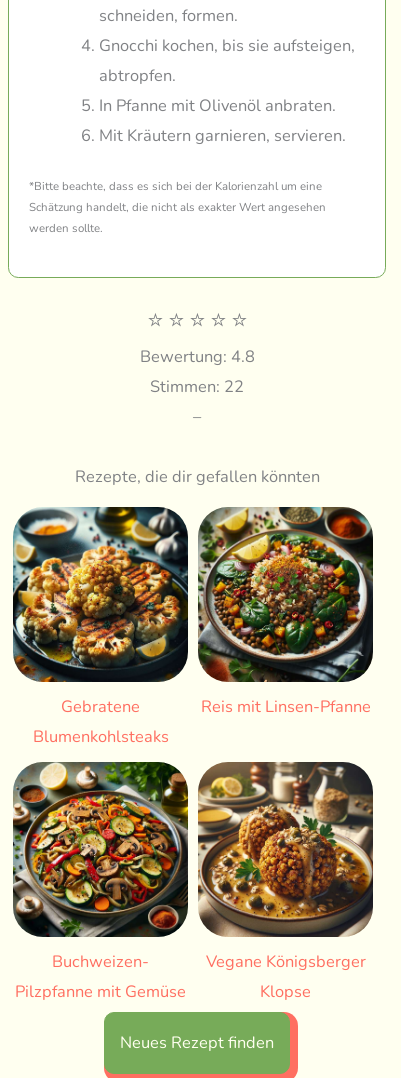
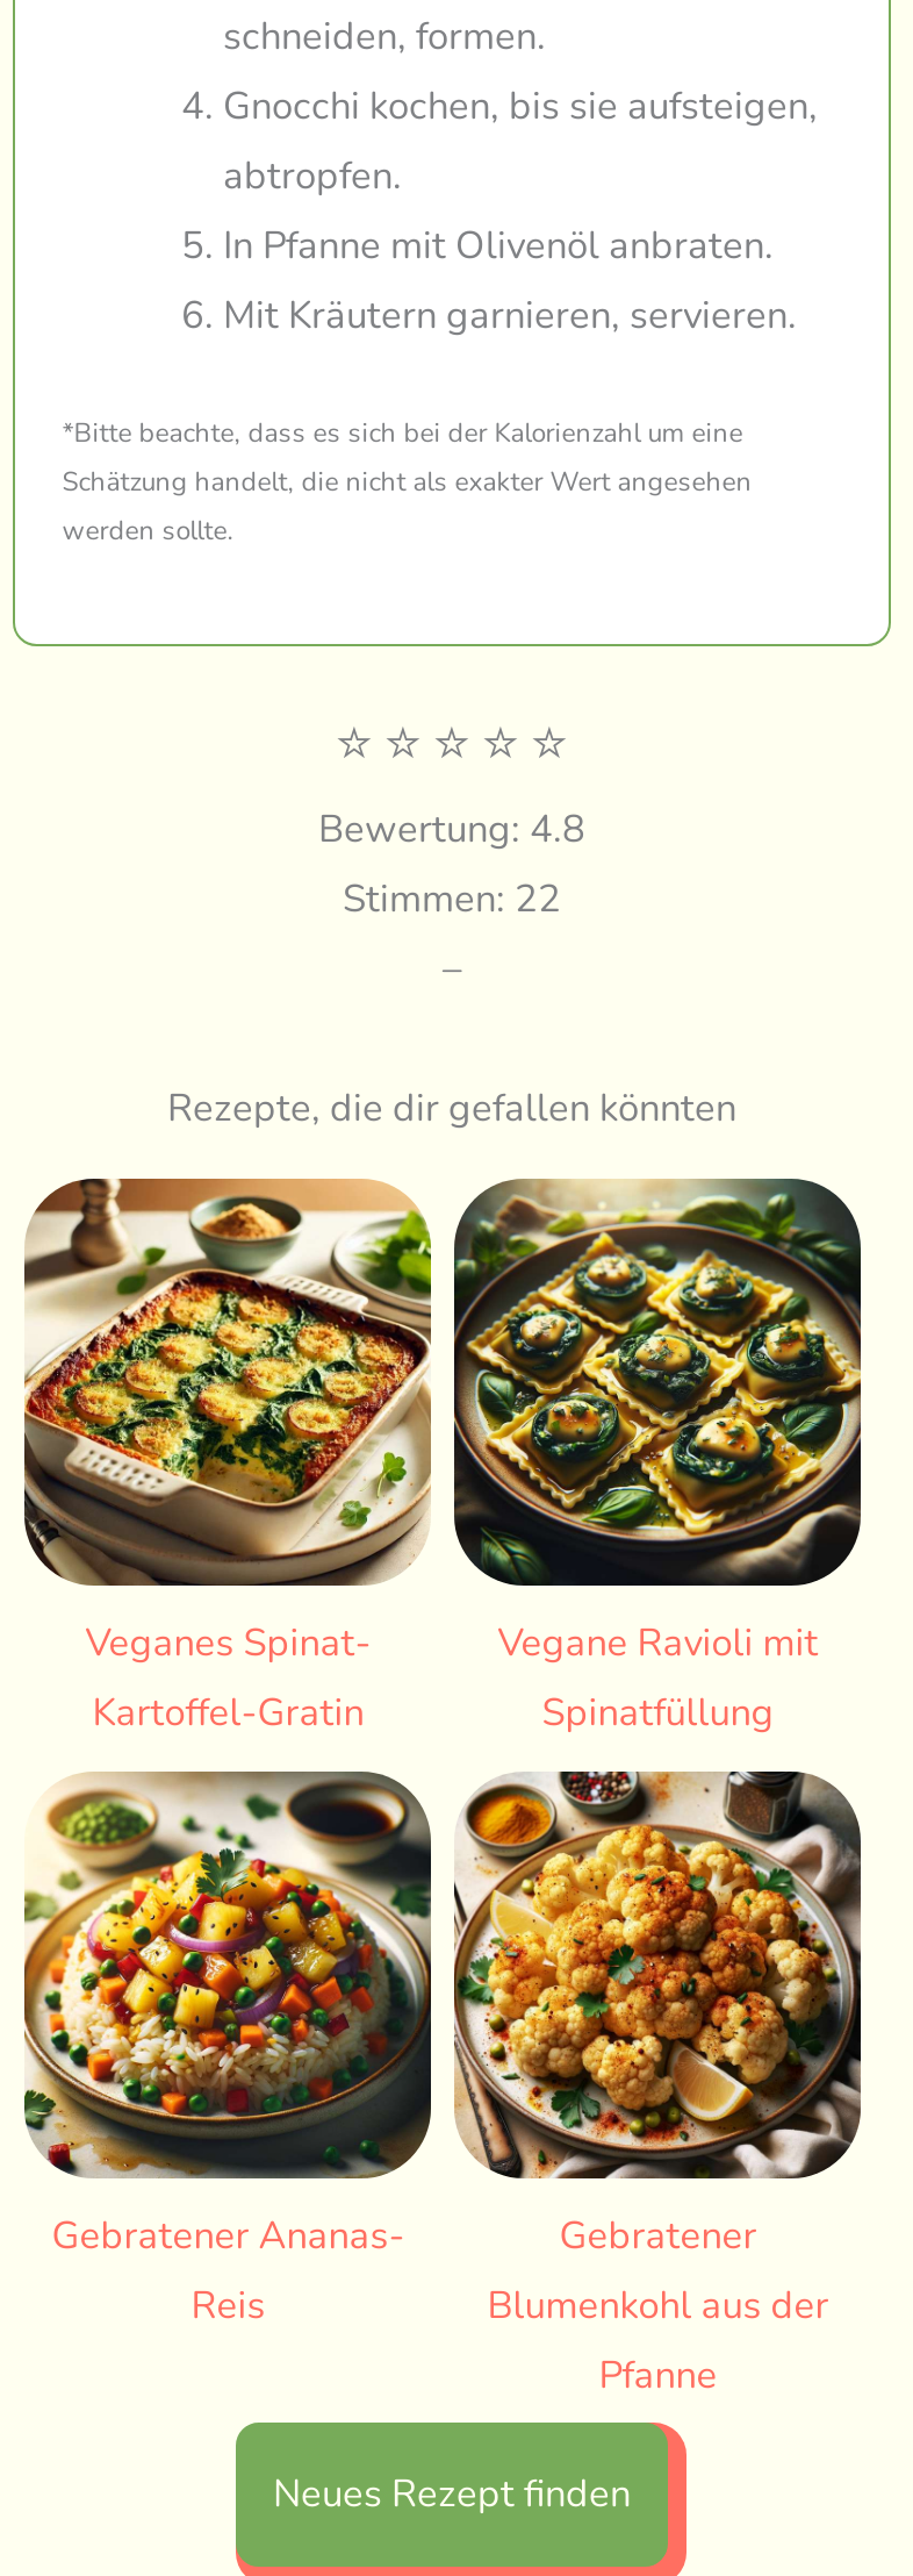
- [image]
- Gebratene
- Blumenkohlsteaks
+ [image]
+ Veganes Spinat-
+ Kartoffel-Gratin

- [image]
- Reis mit Linsen-Pfanne
+ [image]
+ Vegane Ravioli mit
+ Spinatfüllung

- [image]
- Buchweizen-
- Pilzpfanne mit Gemüse
+ [image]
+ Gebratener Ananas-
+ Reis

- [image]
- Vegane Königsberger
- Klopse
+ [image]
+ Gebratener
+ Blumenkohl aus der
+ Pfanne
